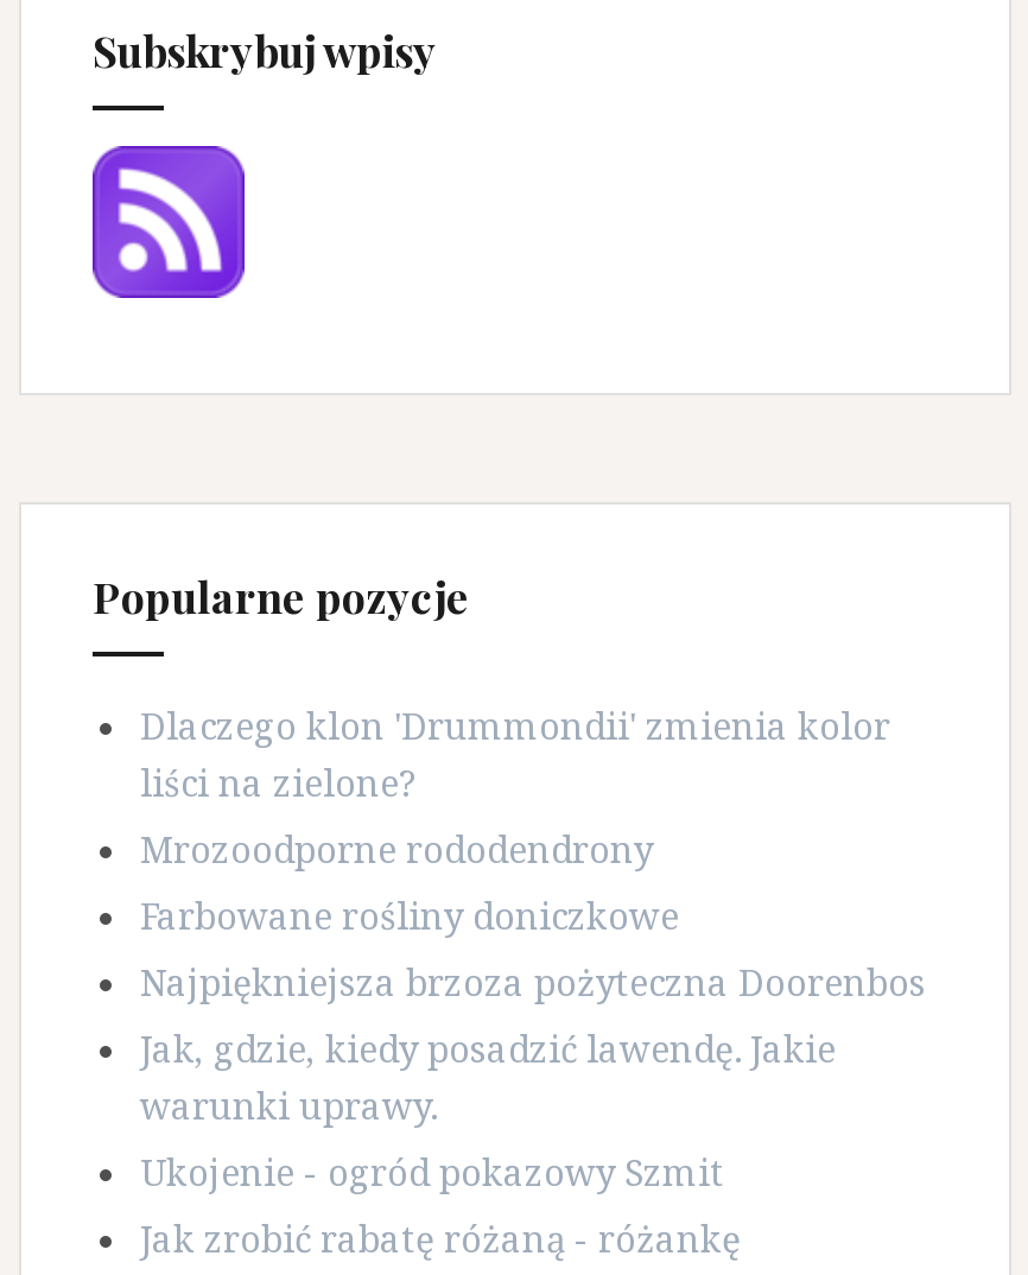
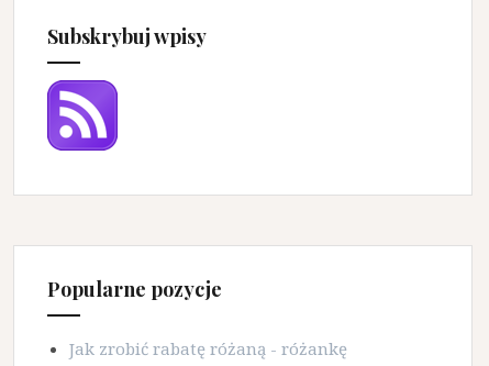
- Dlaczego klon 'Drummondii' zmienia kolor
- liści na zielone?
- Mrozoodporne rododendrony
- Farbowane rośliny doniczkowe
- Najpiękniejsza brzoza pożyteczna Doorenbos
- Jak, gdzie, kiedy posadzić lawendę. Jakie
- warunki uprawy.
- Ukojenie - ogród pokazowy Szmit
